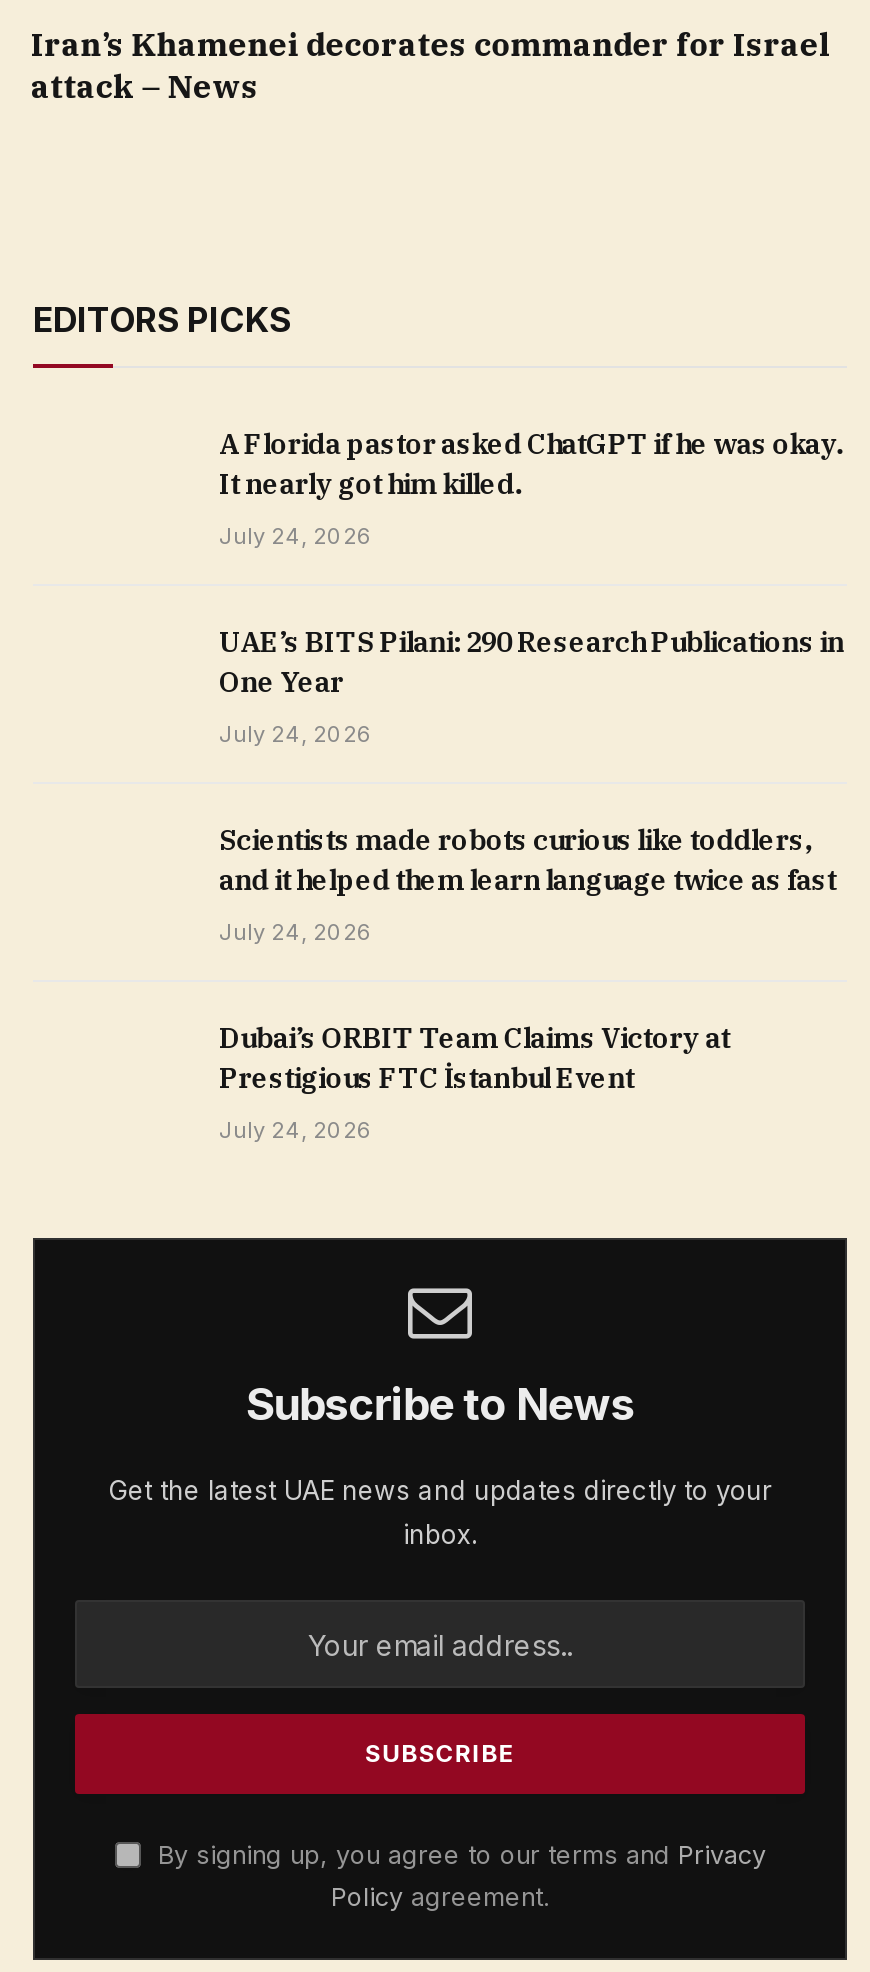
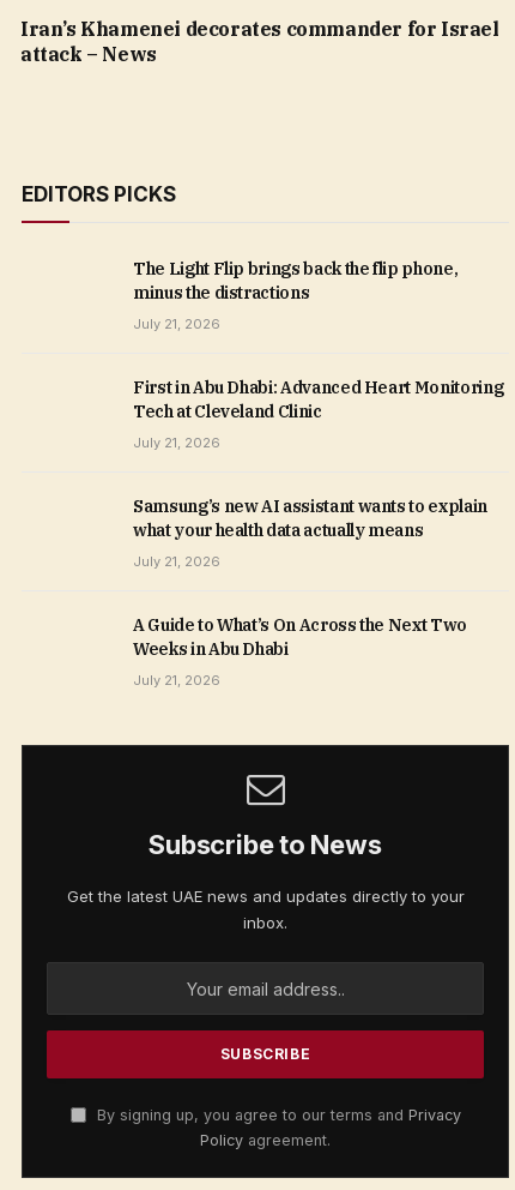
- A Florida pastor asked ChatGPT if he was okay.
- It nearly got him killed.
+ The Light Flip brings back the flip phone,
+ minus the distractions

- July 24, 2026
+ July 21, 2026

- UAE’s BITS Pilani: 290 Research Publications in
- One Year
+ First in Abu Dhabi: Advanced Heart Monitoring
+ Tech at Cleveland Clinic

- July 24, 2026
+ July 21, 2026

- Scientists made robots curious like toddlers,
- and it helped them learn language twice as fast
+ Samsung’s new AI assistant wants to explain
+ what your health data actually means

- July 24, 2026
+ July 21, 2026

- Dubai’s ORBIT Team Claims Victory at
- Prestigious FTC İstanbul Event
+ A Guide to What’s On Across the Next Two
+ Weeks in Abu Dhabi

- July 24, 2026
+ July 21, 2026
